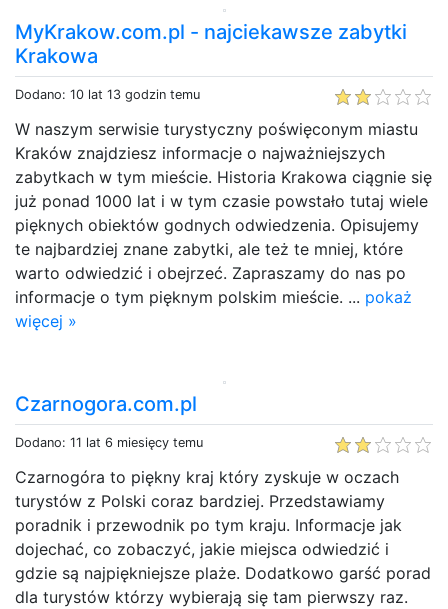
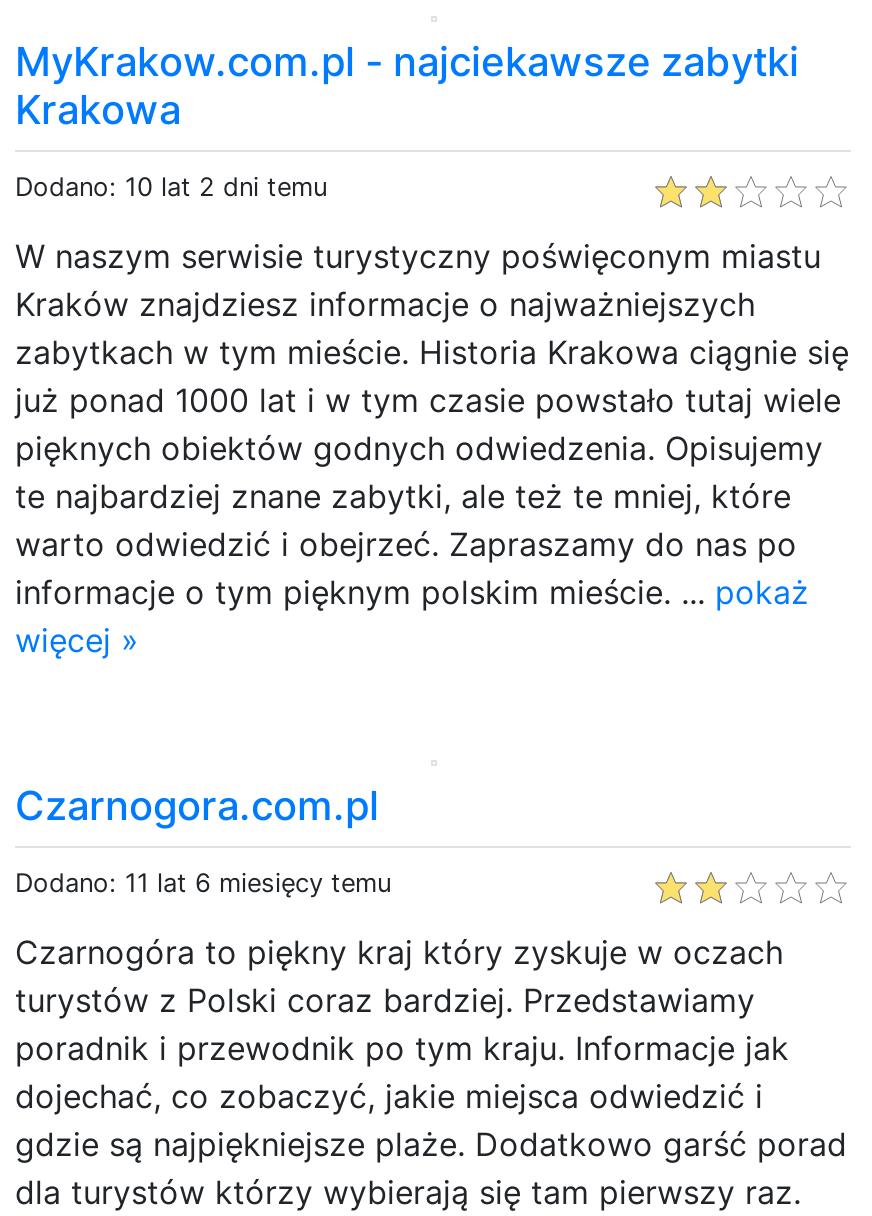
- Dodano: 10 lat 13 godzin temu
+ Dodano: 10 lat 2 dni temu
